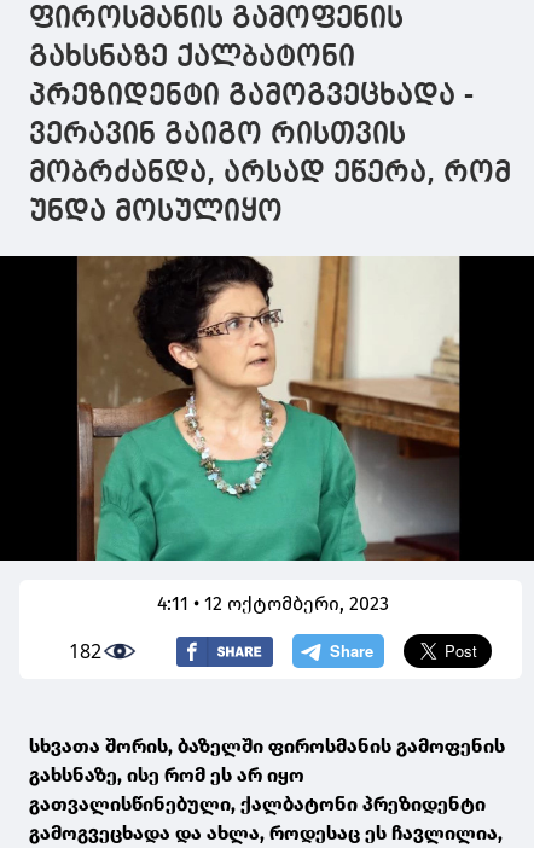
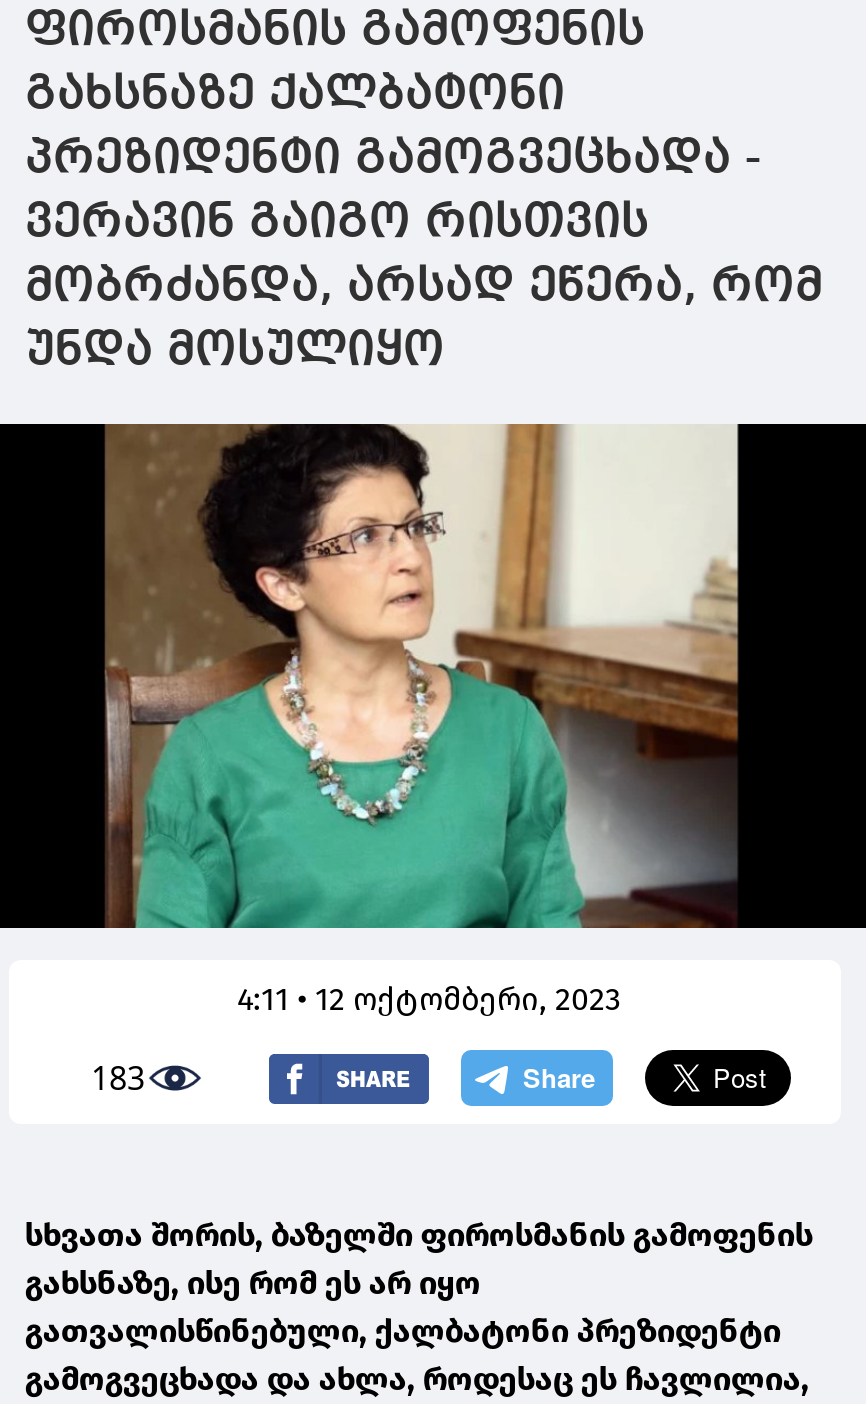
- 182
+ 183
